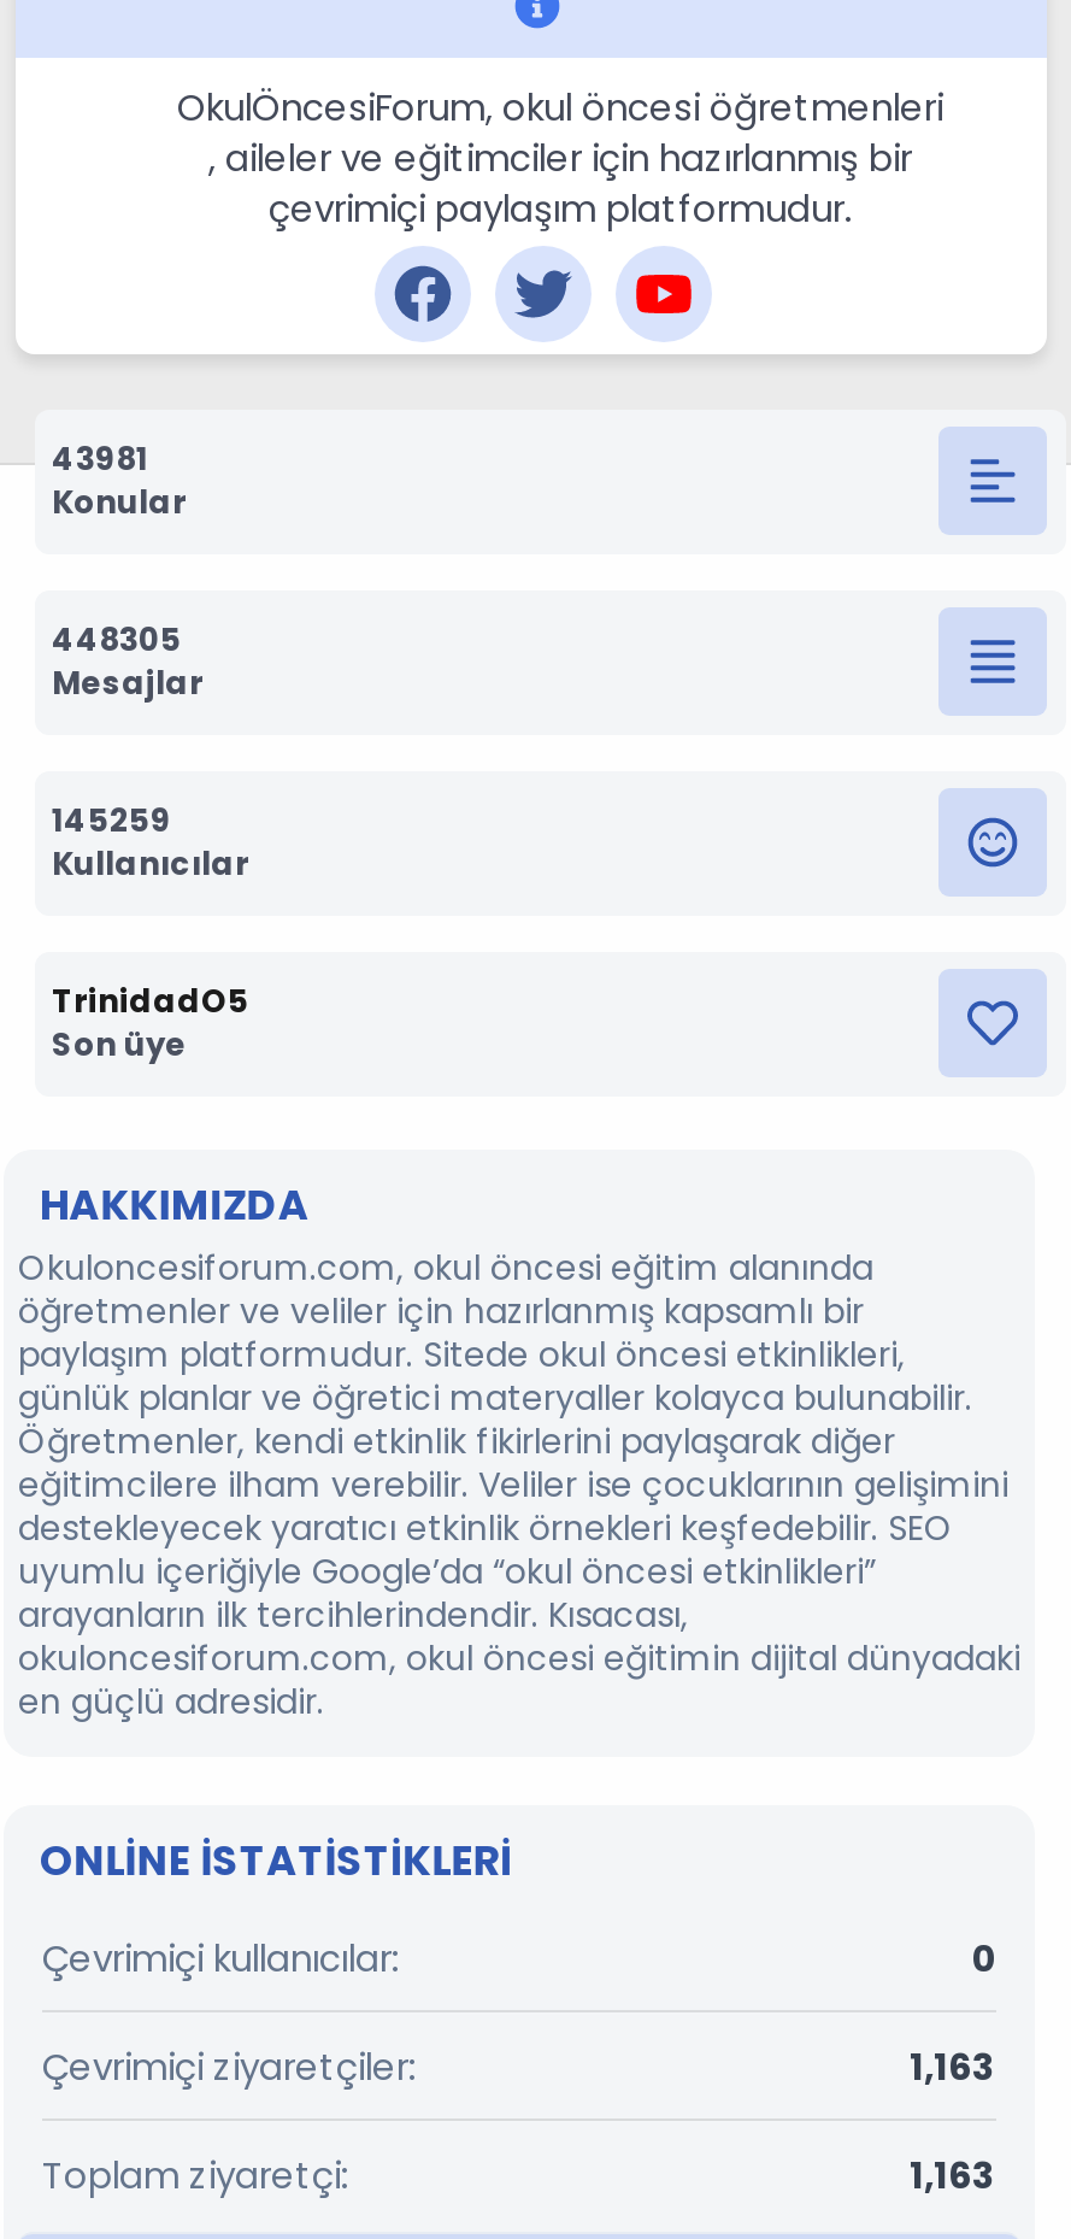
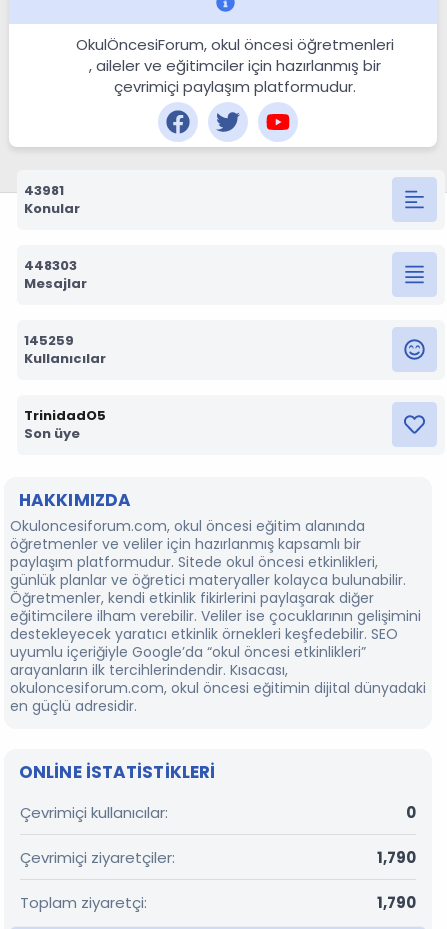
- 448305
+ 448303

- 1,163
+ 1,790

- 1,163
+ 1,790
